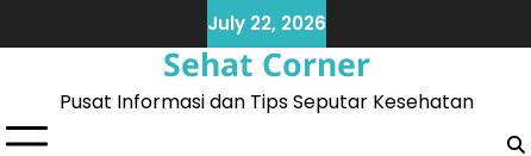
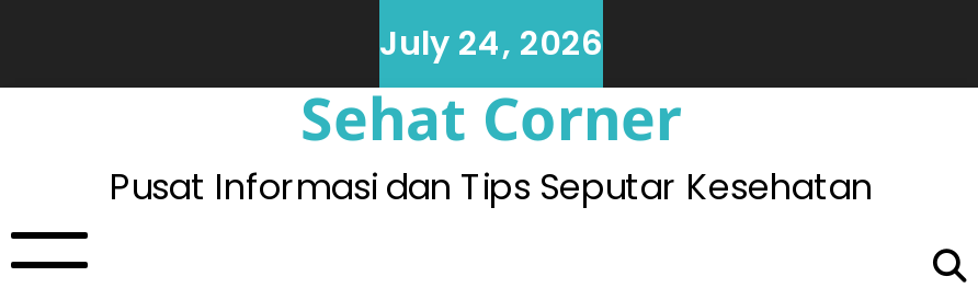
- July 22, 2026
+ July 24, 2026
